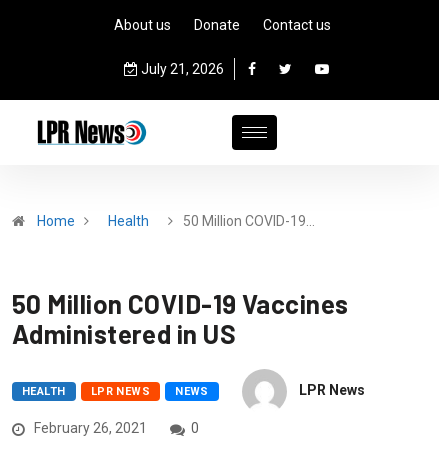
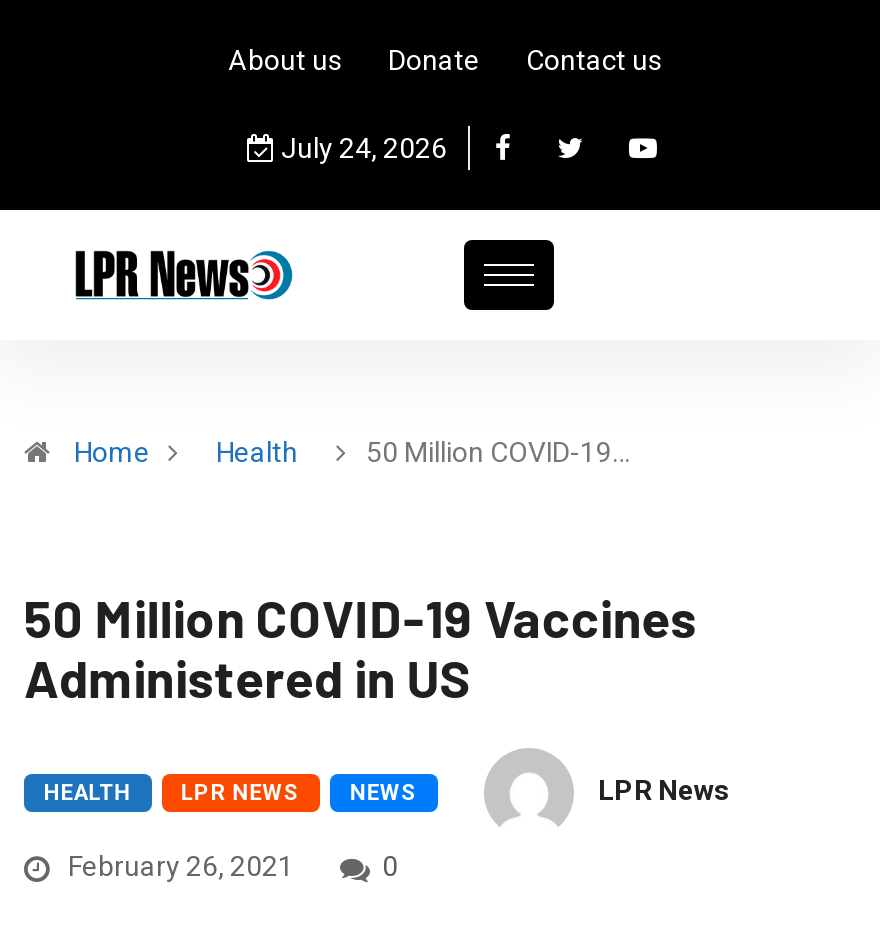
- July 21, 2026
+ July 24, 2026
